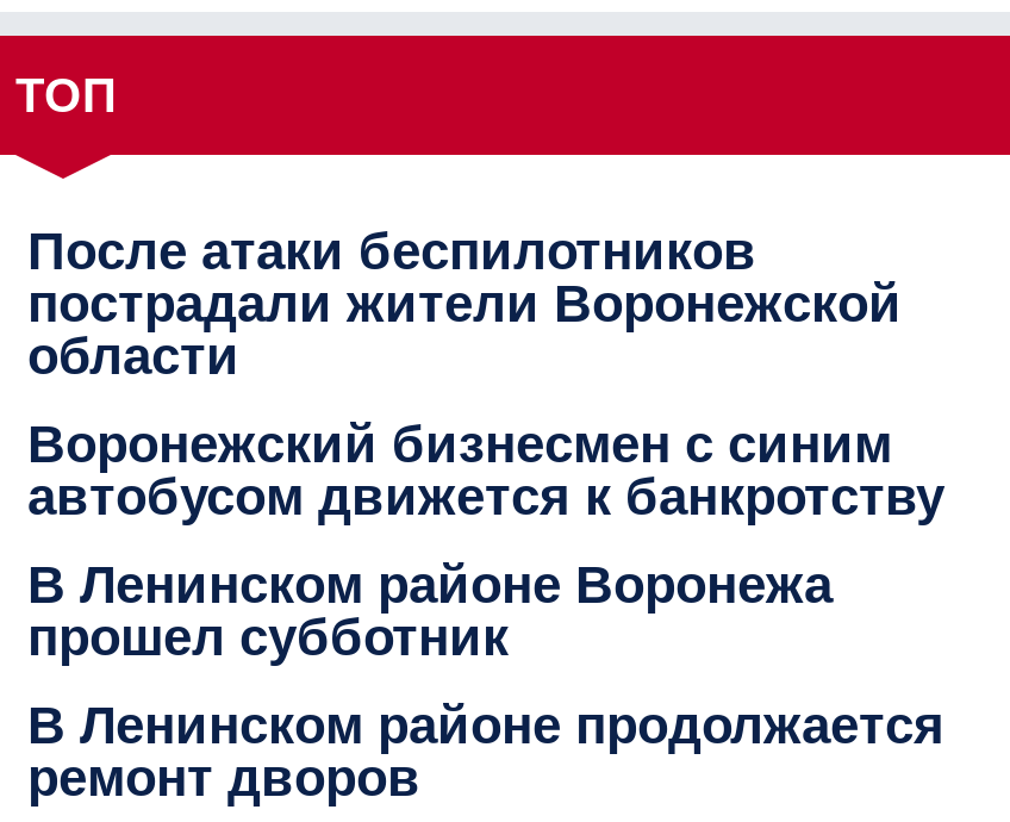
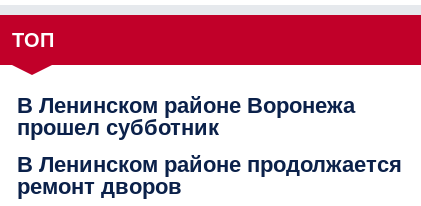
- После атаки беспилотников
- пострадали жители Воронежской
- области
- Воронежский бизнесмен с синим
- автобусом движется к банкротству
